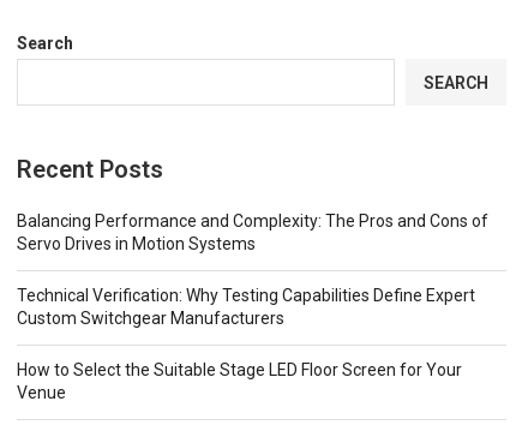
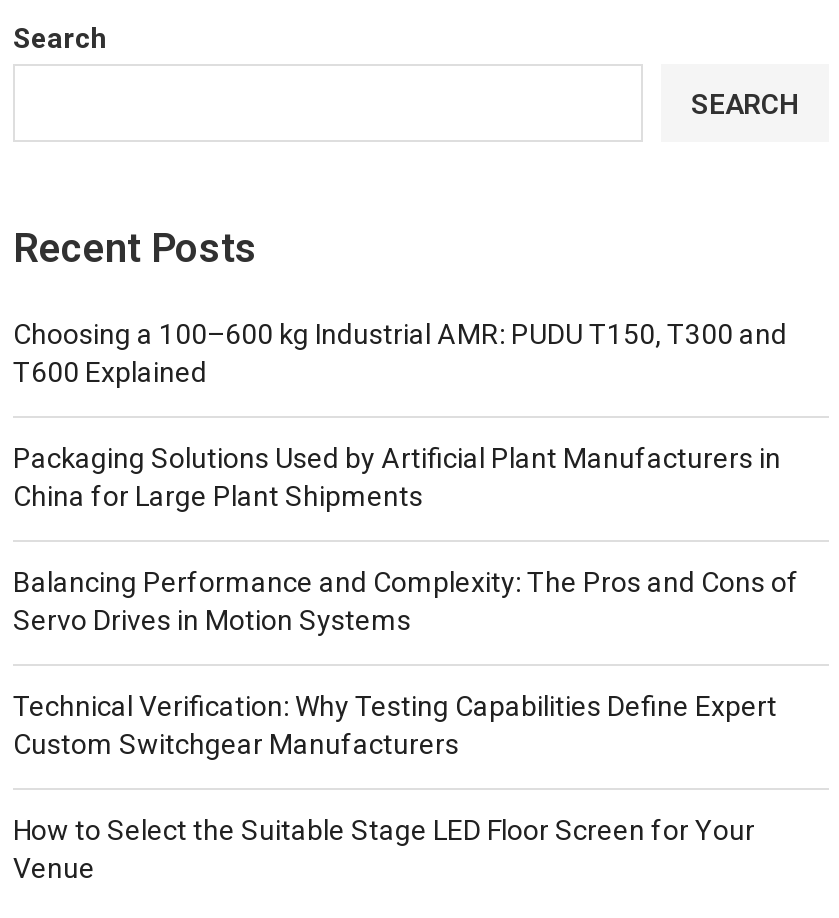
+ Choosing a 100–600 kg Industrial AMR: PUDU T150, T300 and
+ T600 Explained
+ Packaging Solutions Used by Artificial Plant Manufacturers in
+ China for Large Plant Shipments
